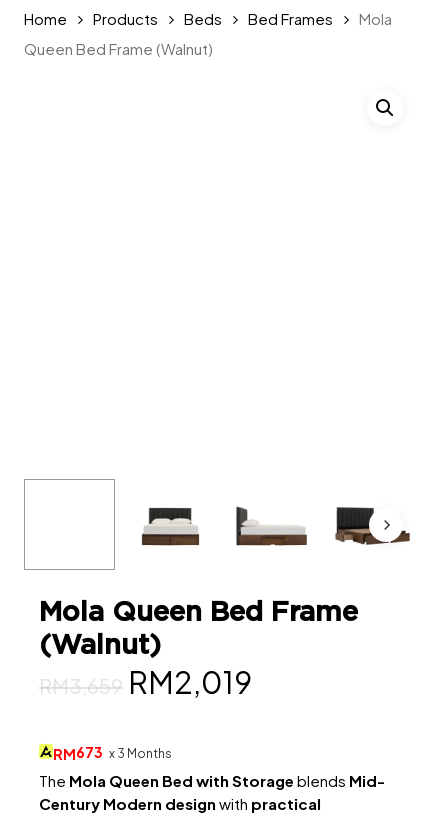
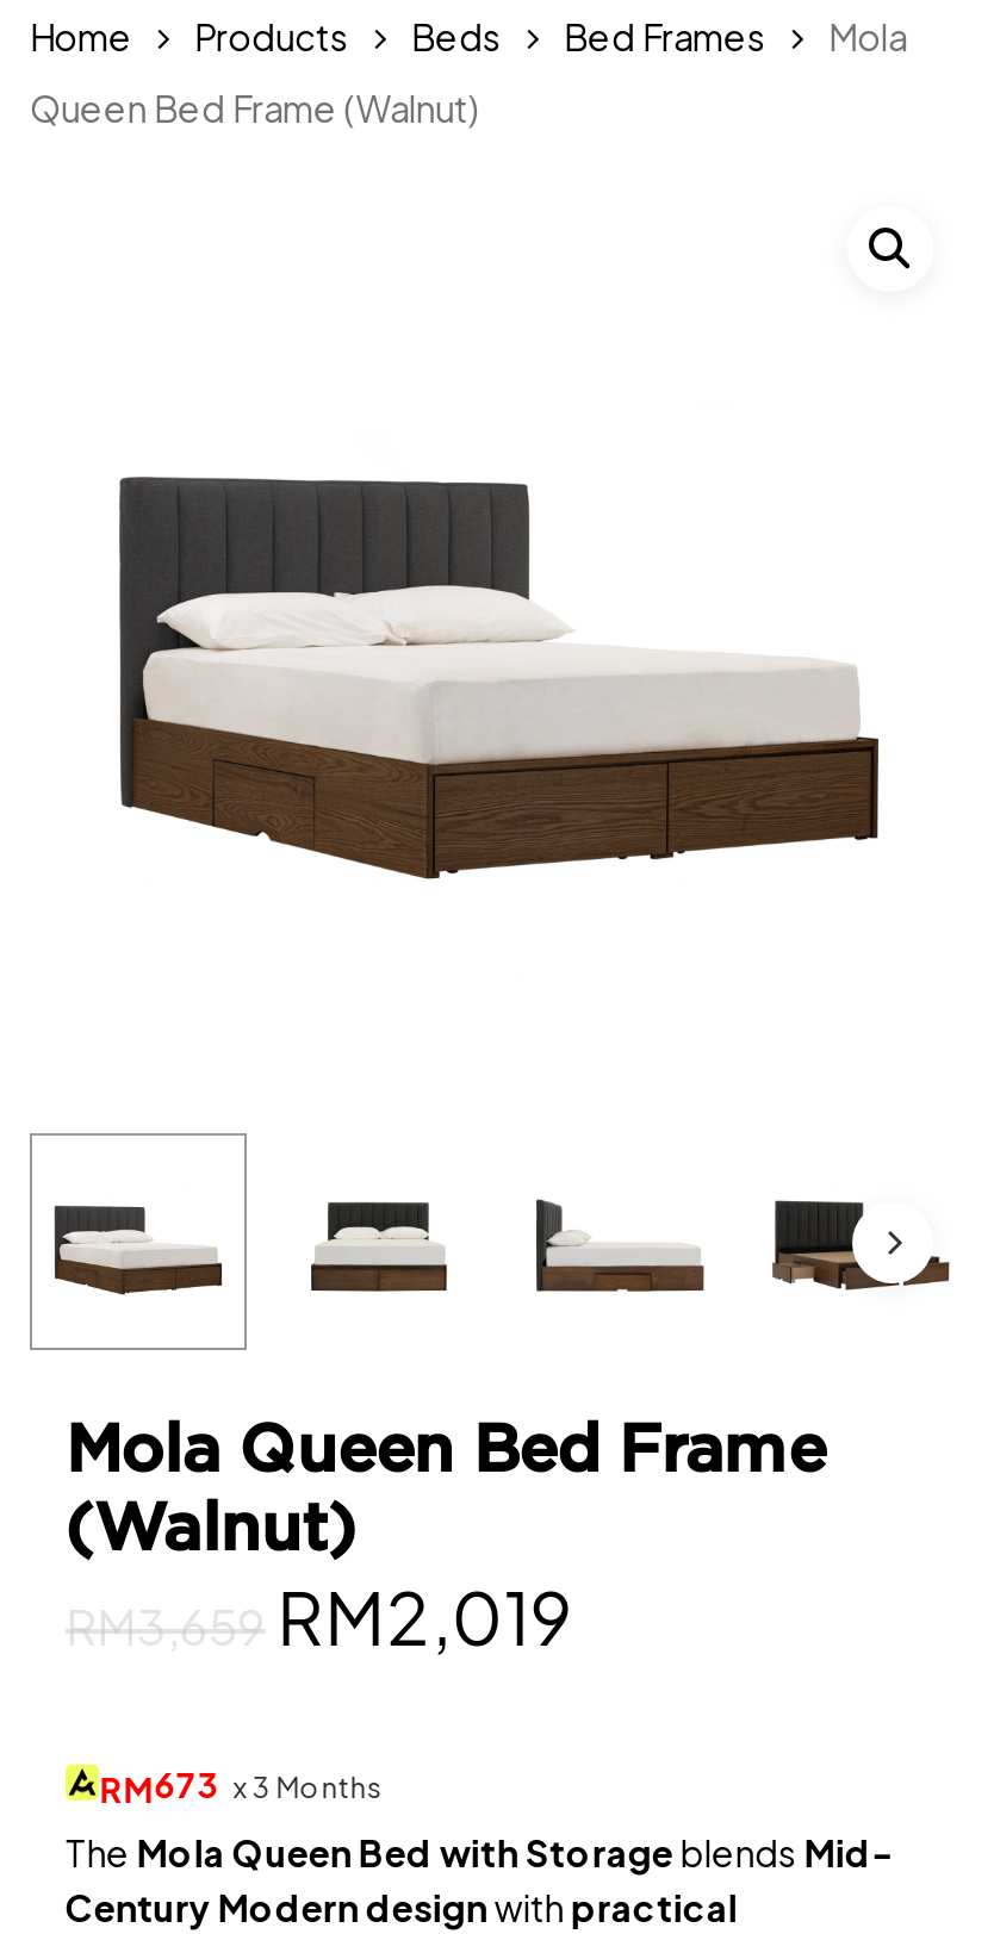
+ [image]

+ [image]
